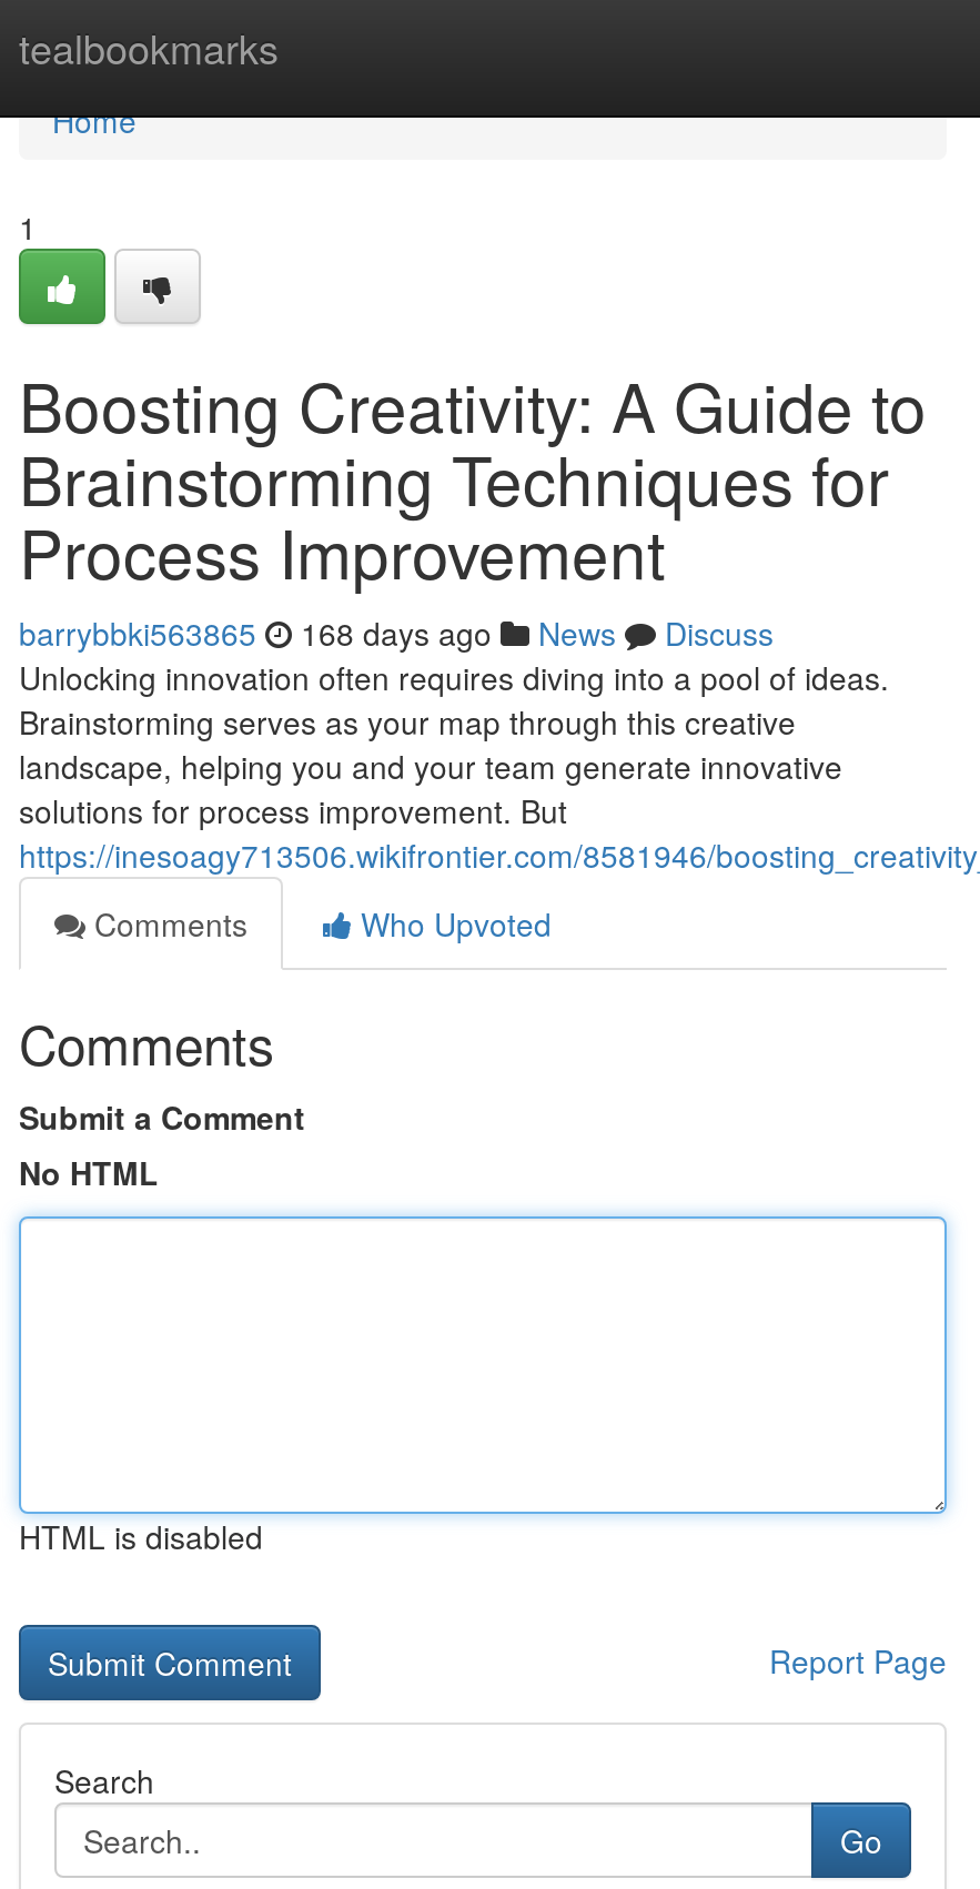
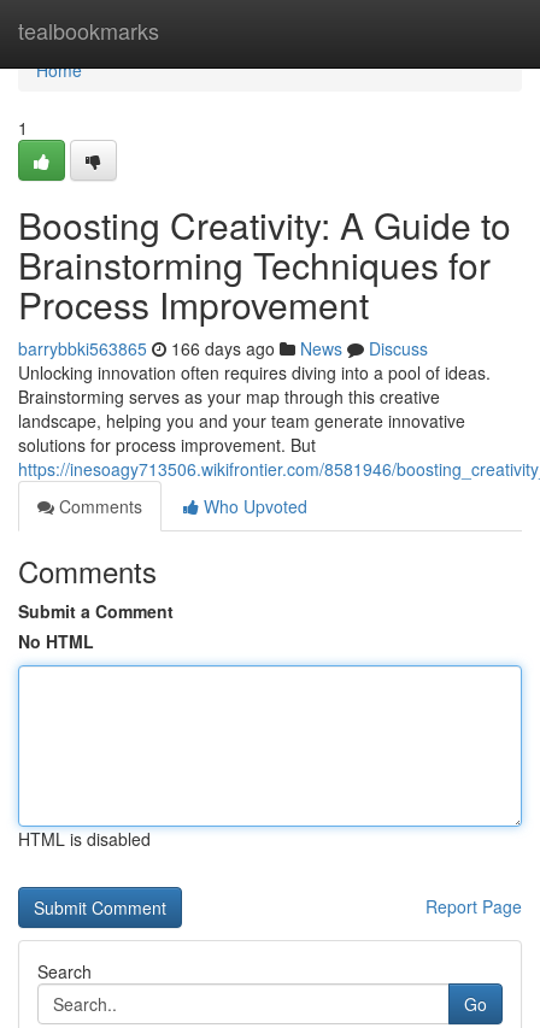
- barrybbki563865 168 days ago News Discuss
+ barrybbki563865 166 days ago News Discuss
